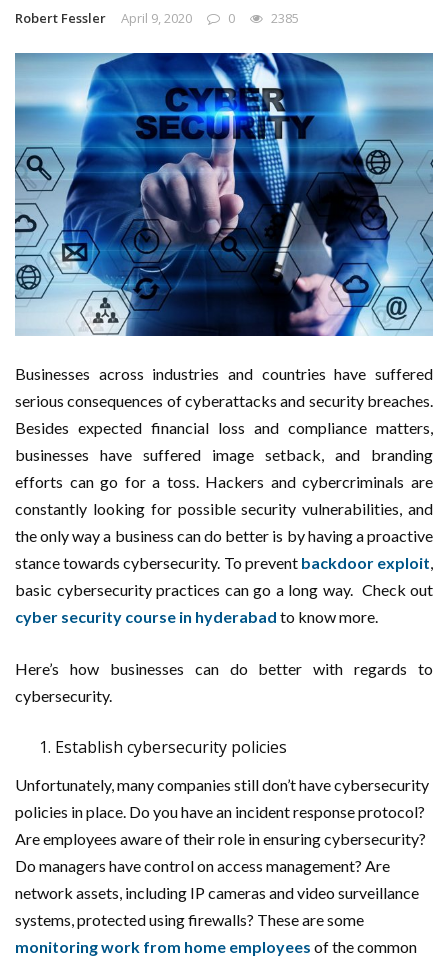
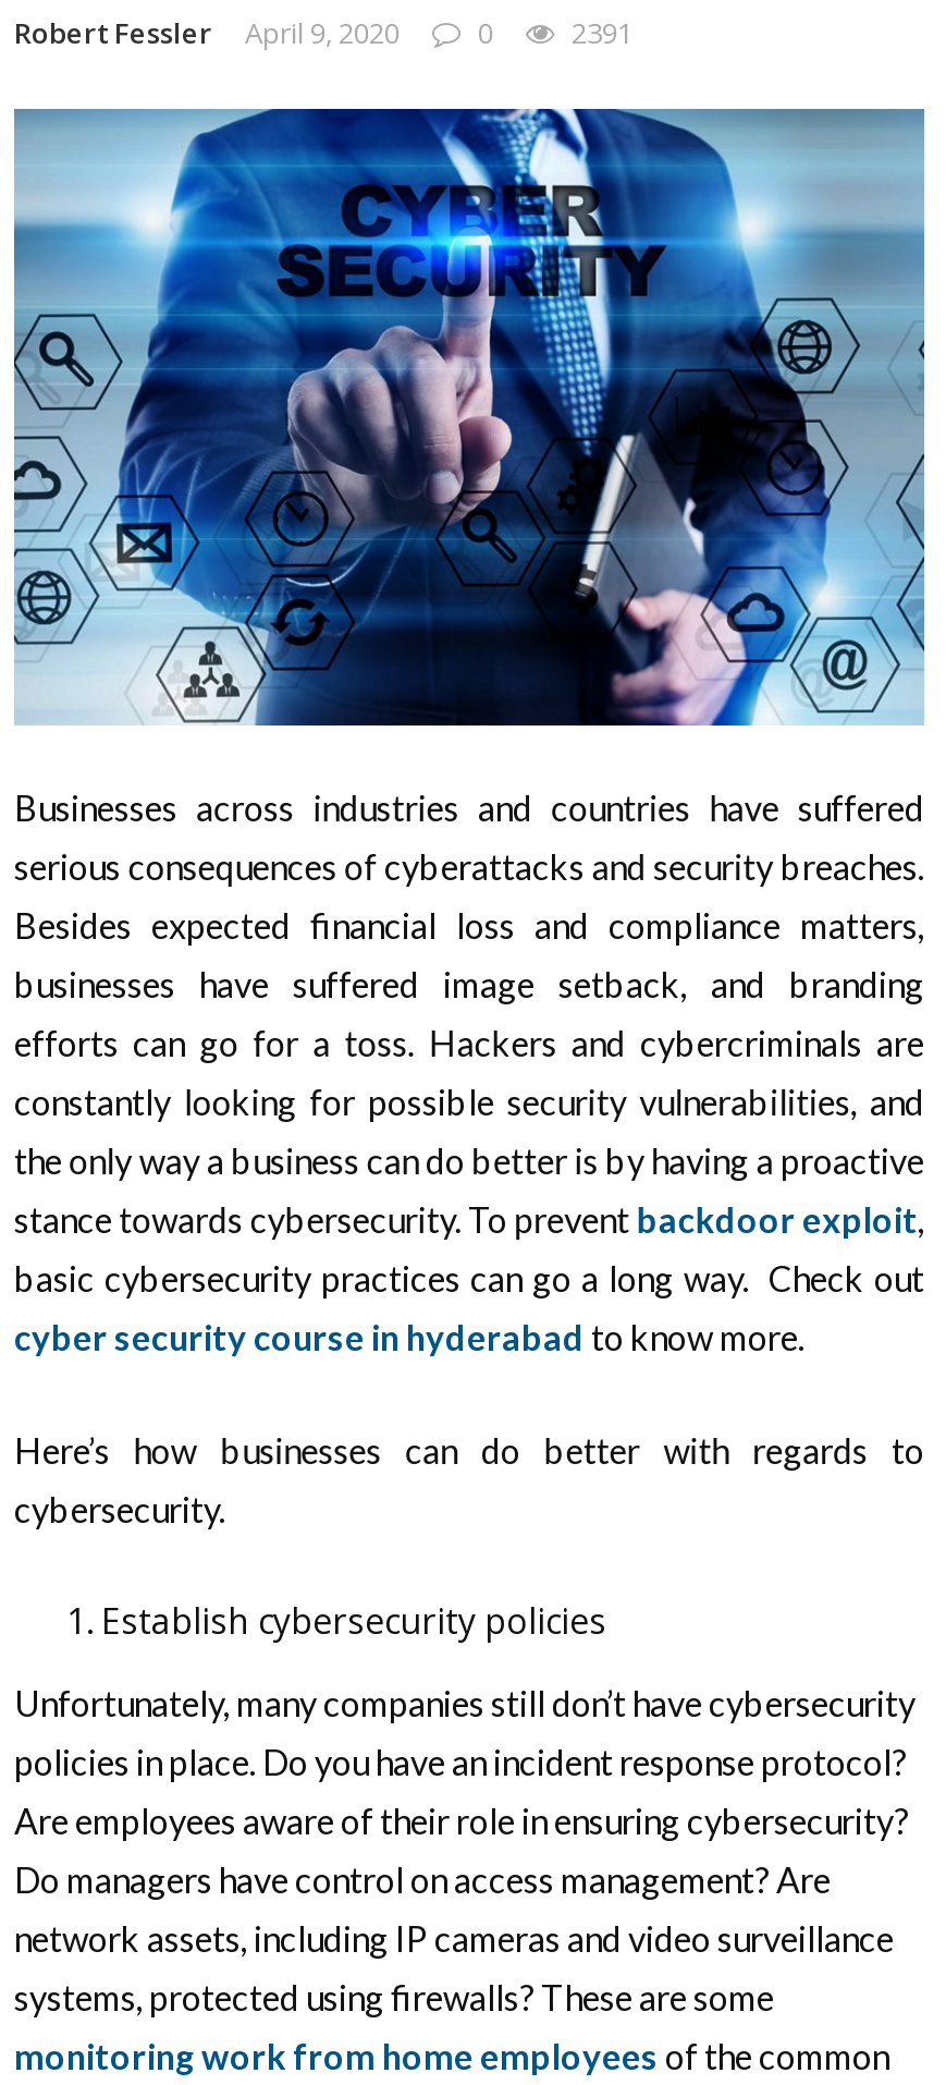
- Robert Fessler April 9, 2020 0 2385
+ Robert Fessler April 9, 2020 0 2391
